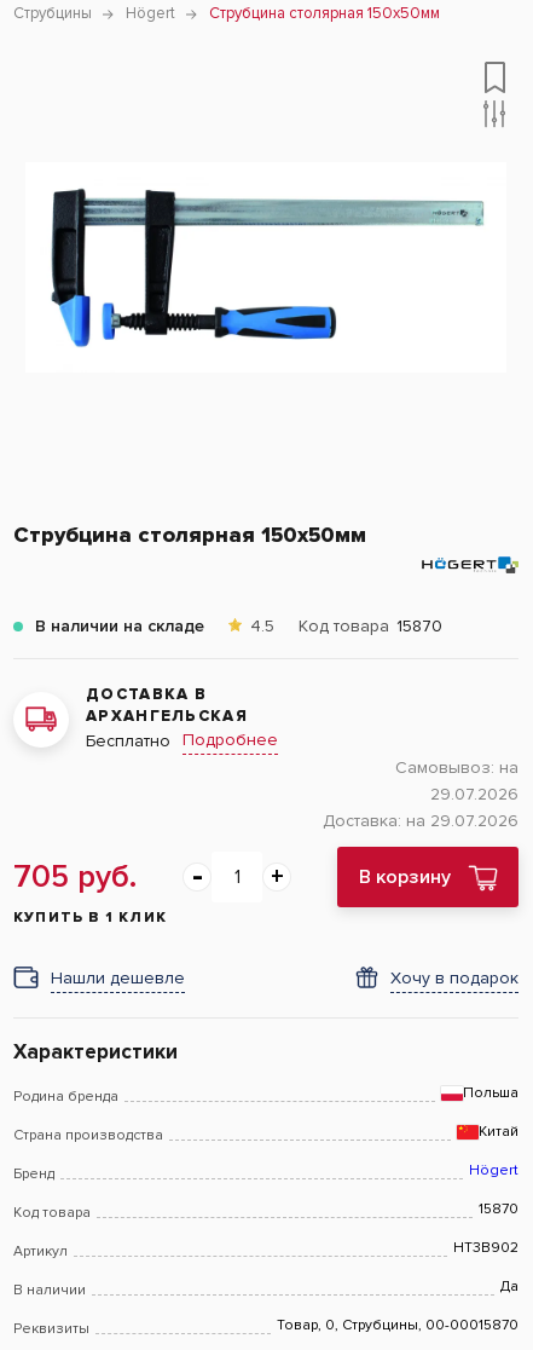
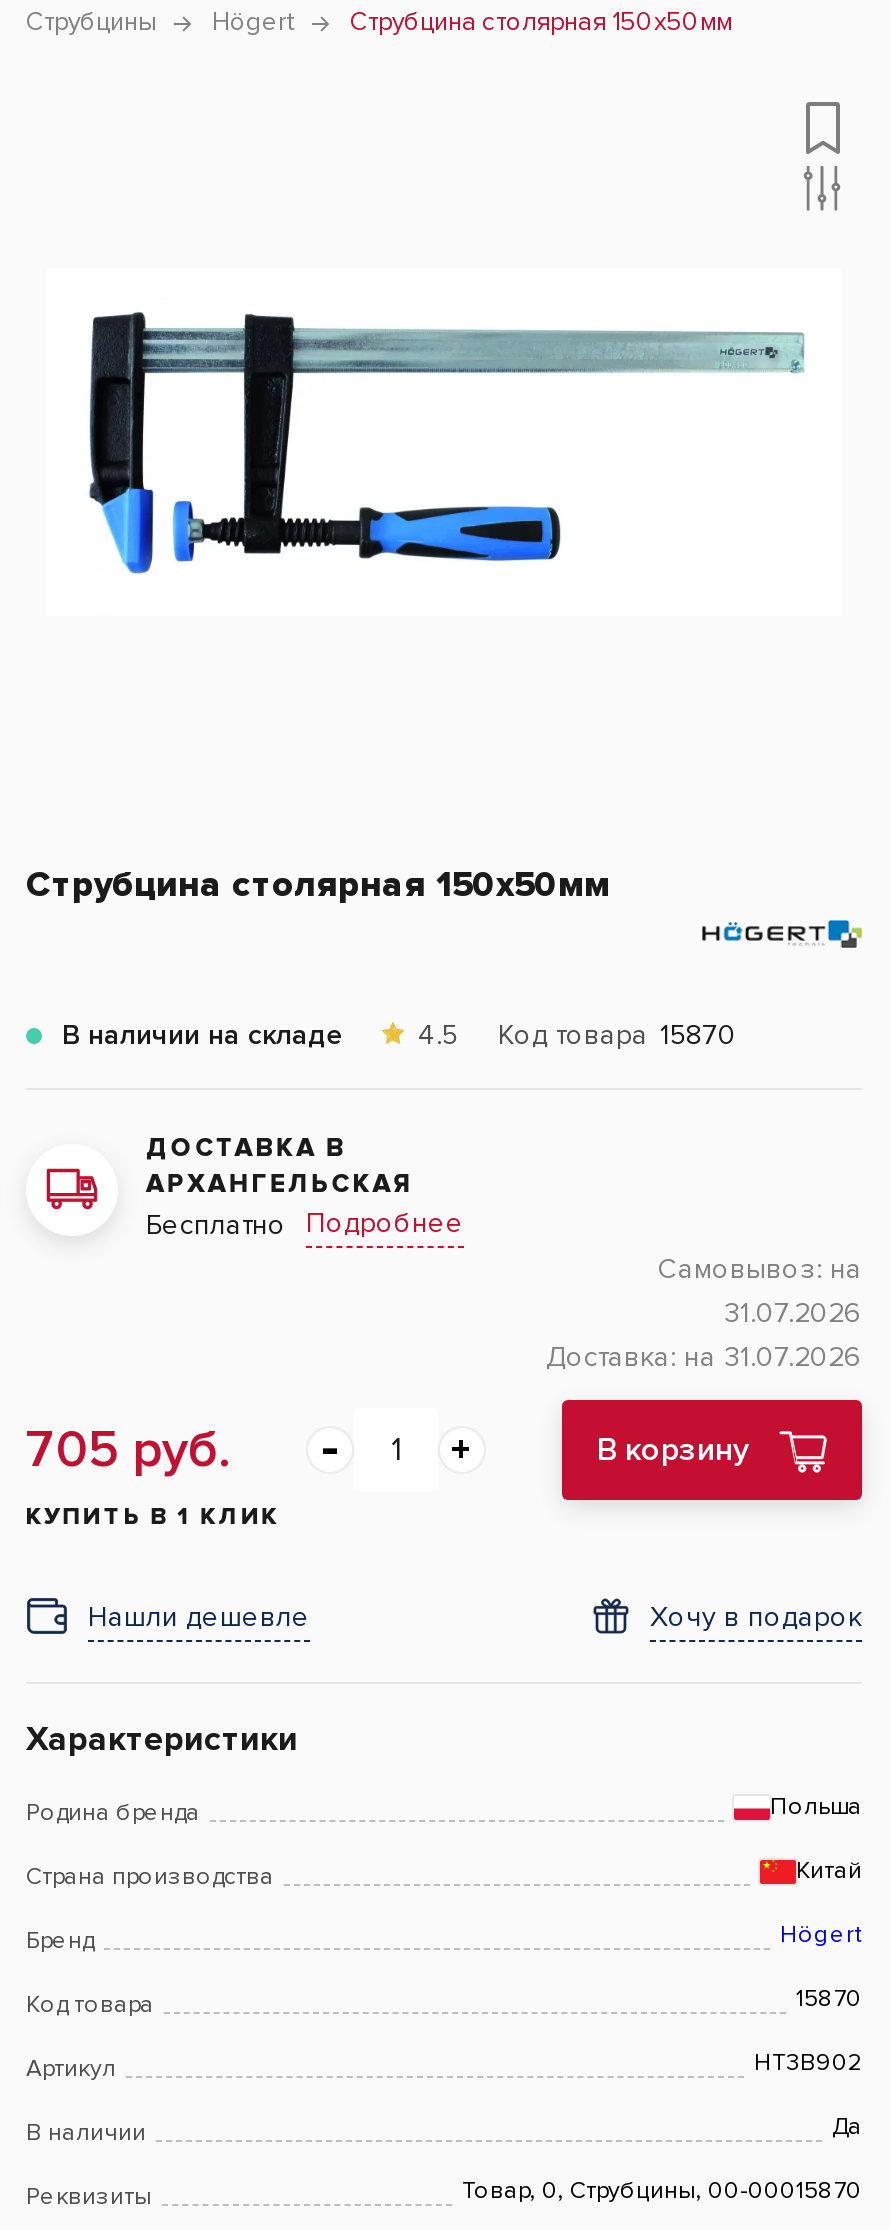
- 29.07.2026
+ 31.07.2026

- Доставка: на 29.07.2026
+ Доставка: на 31.07.2026
